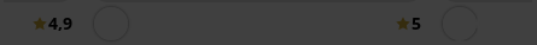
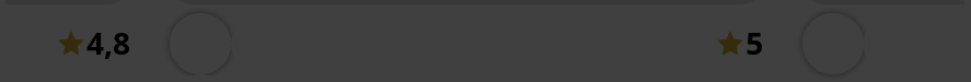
- 4,9
+ 4,8
